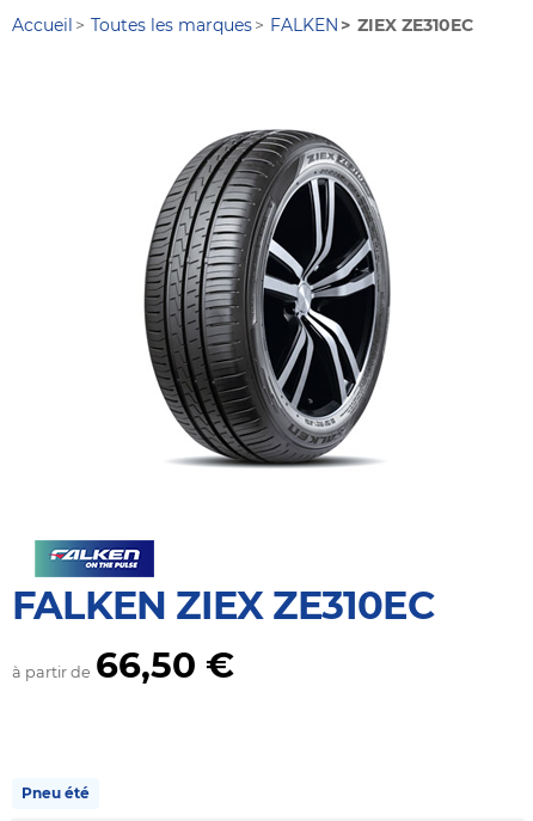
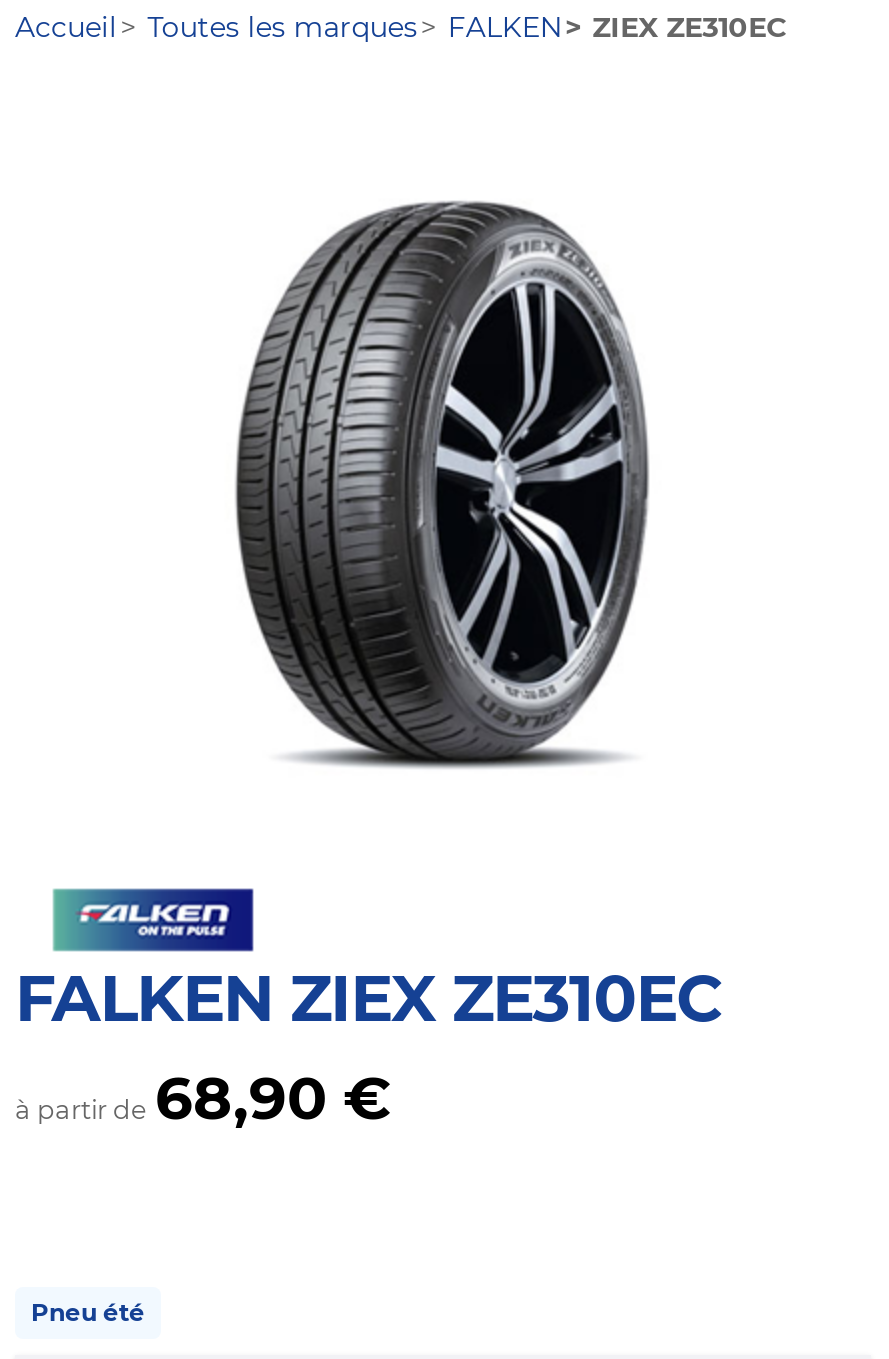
- à partir de 66,50 €
+ à partir de 68,90 €
